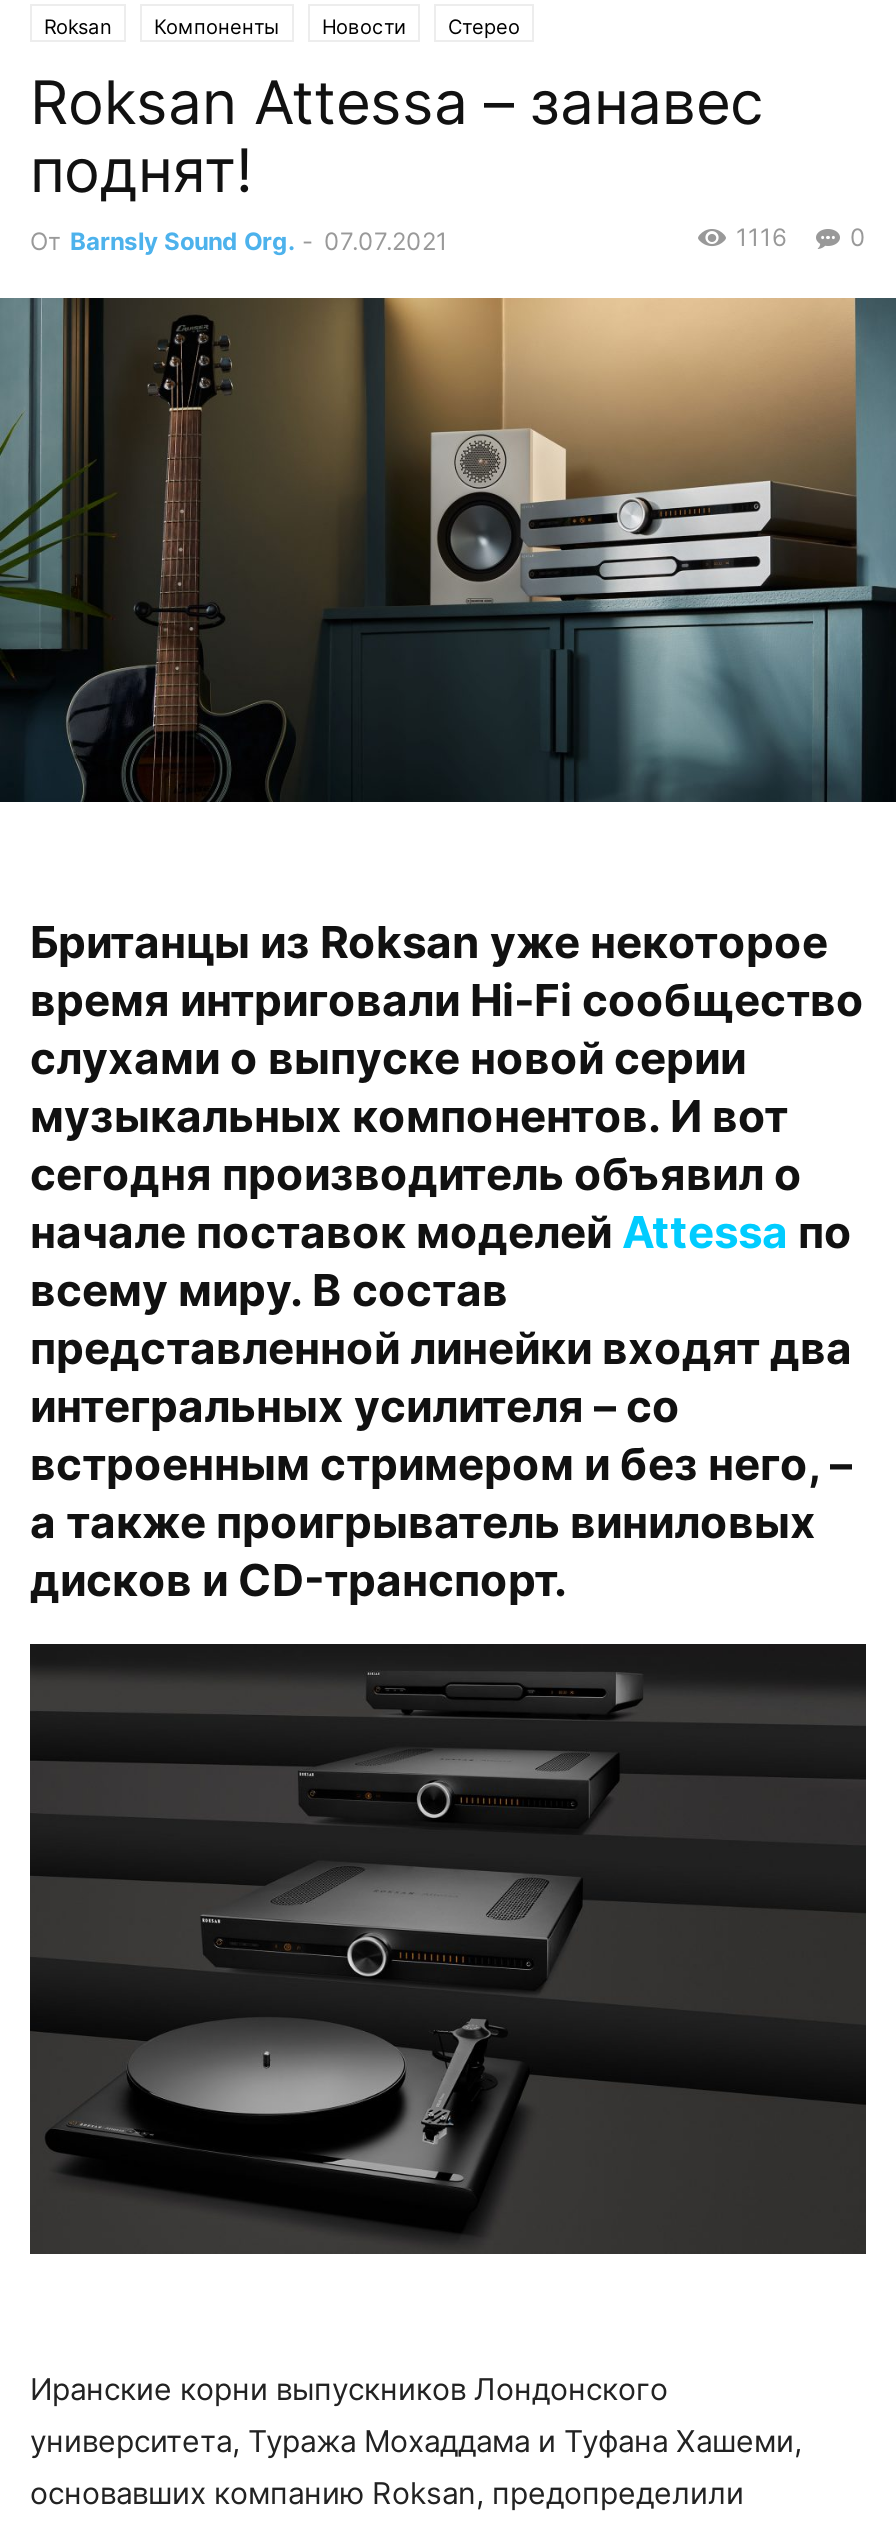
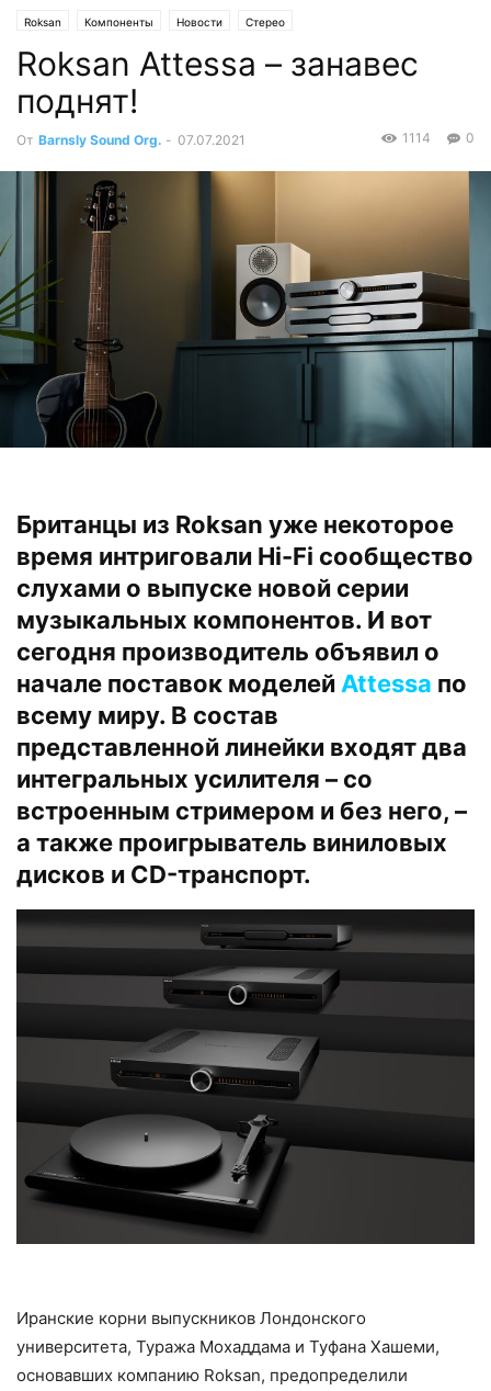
- 1116
+ 1114
